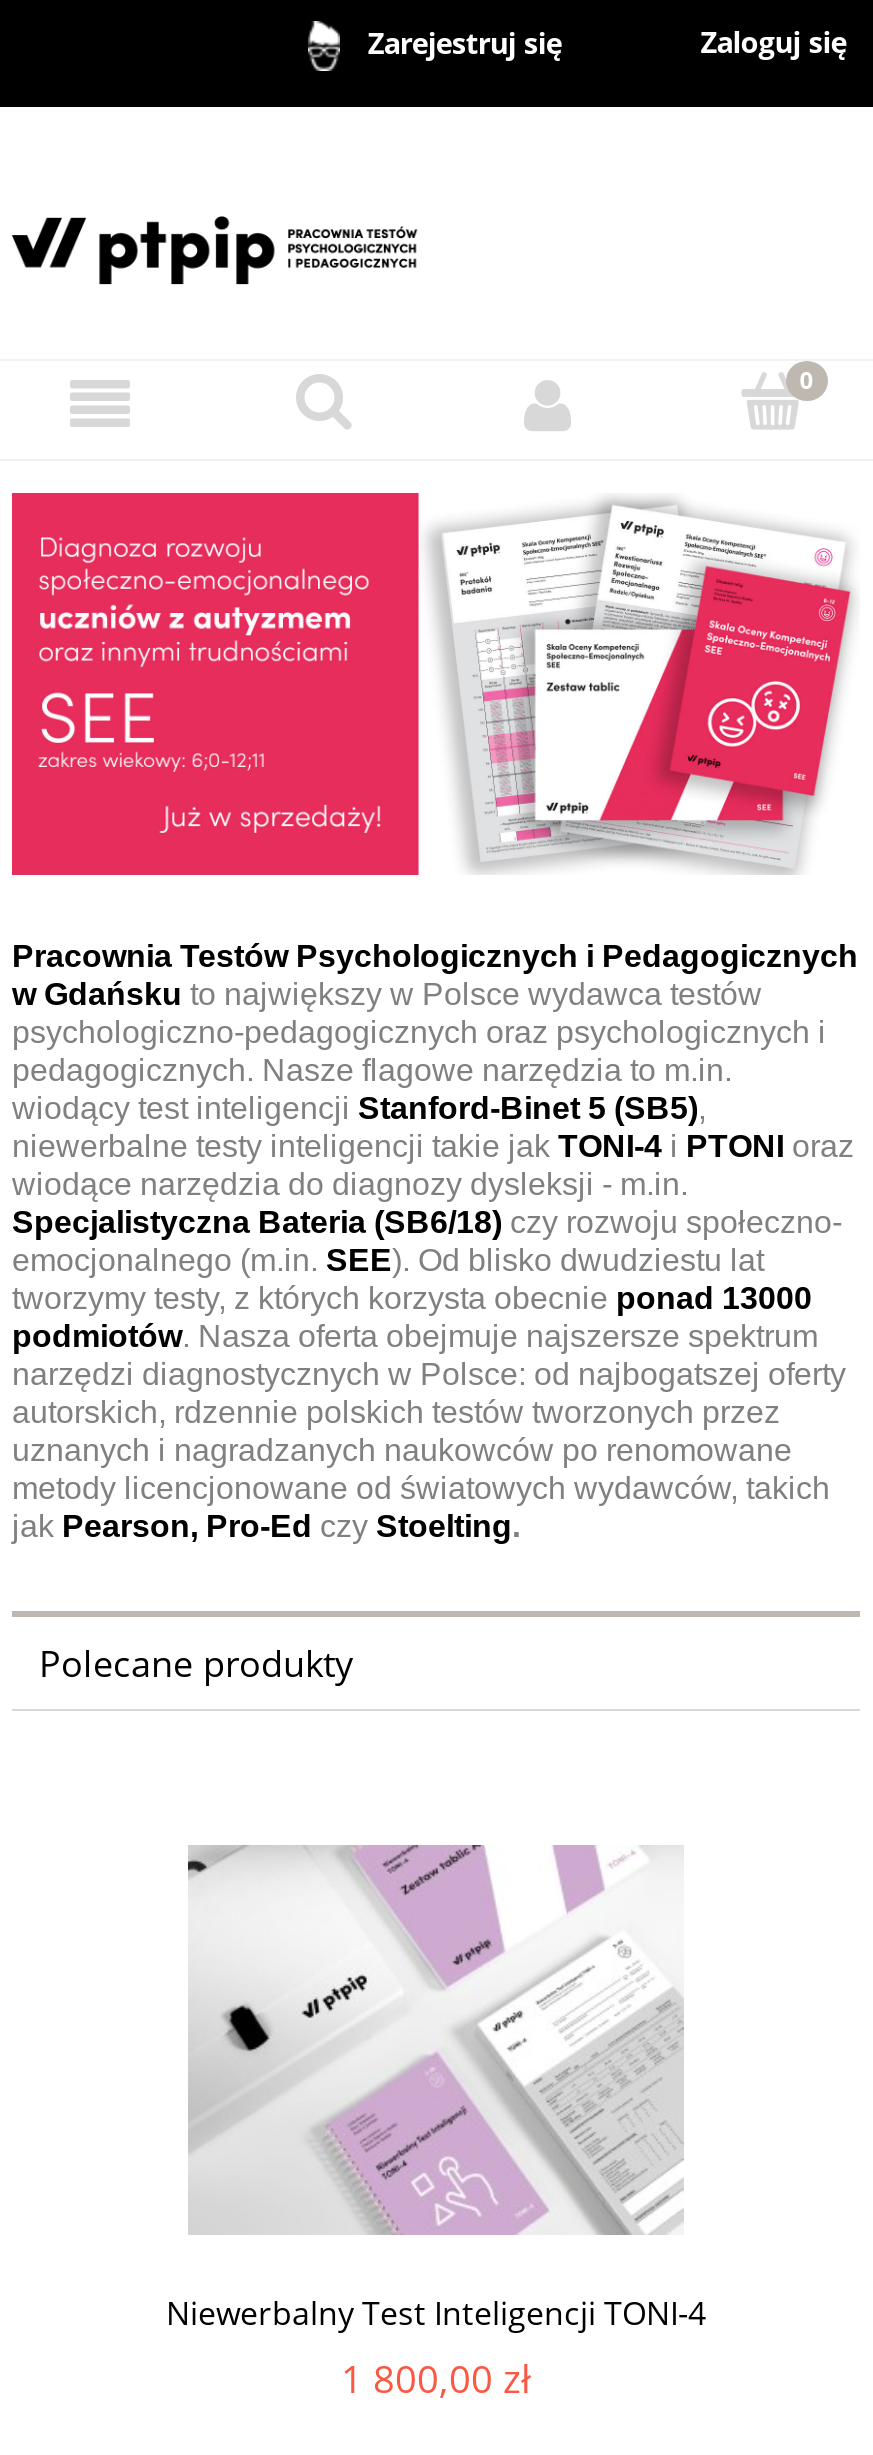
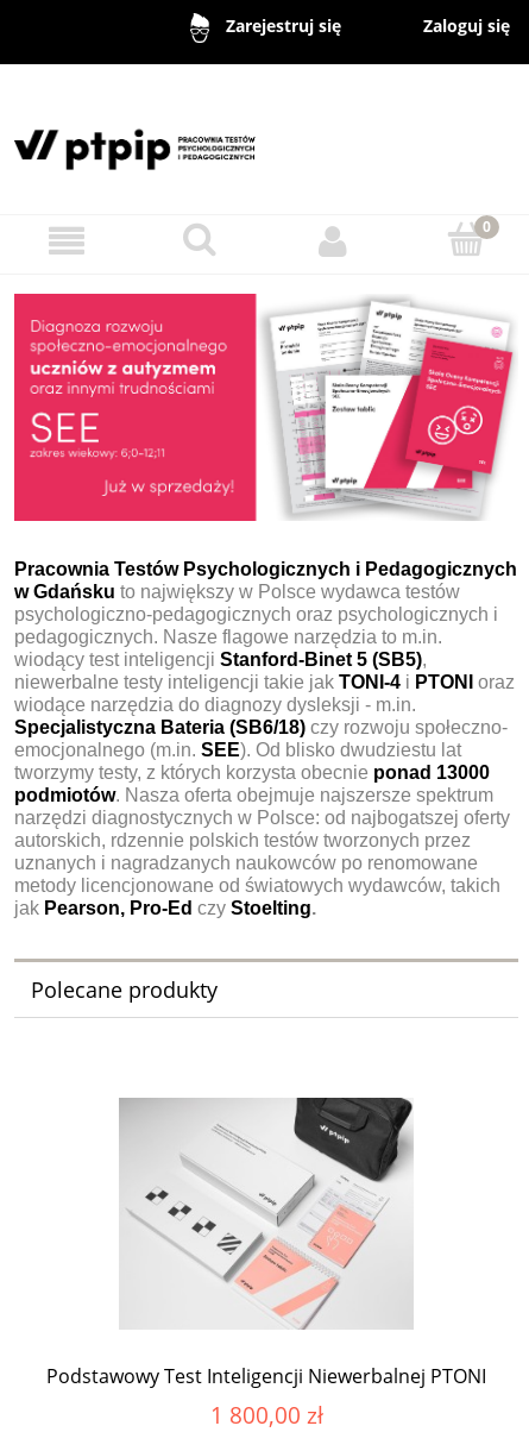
- [image]
- Niewerbalny Test Inteligencji TONI-4
+ [image]
+ Podstawowy Test Inteligencji Niewerbalnej PTONI
